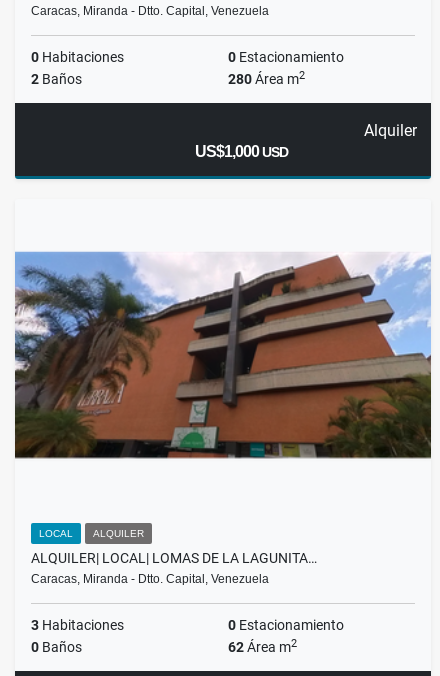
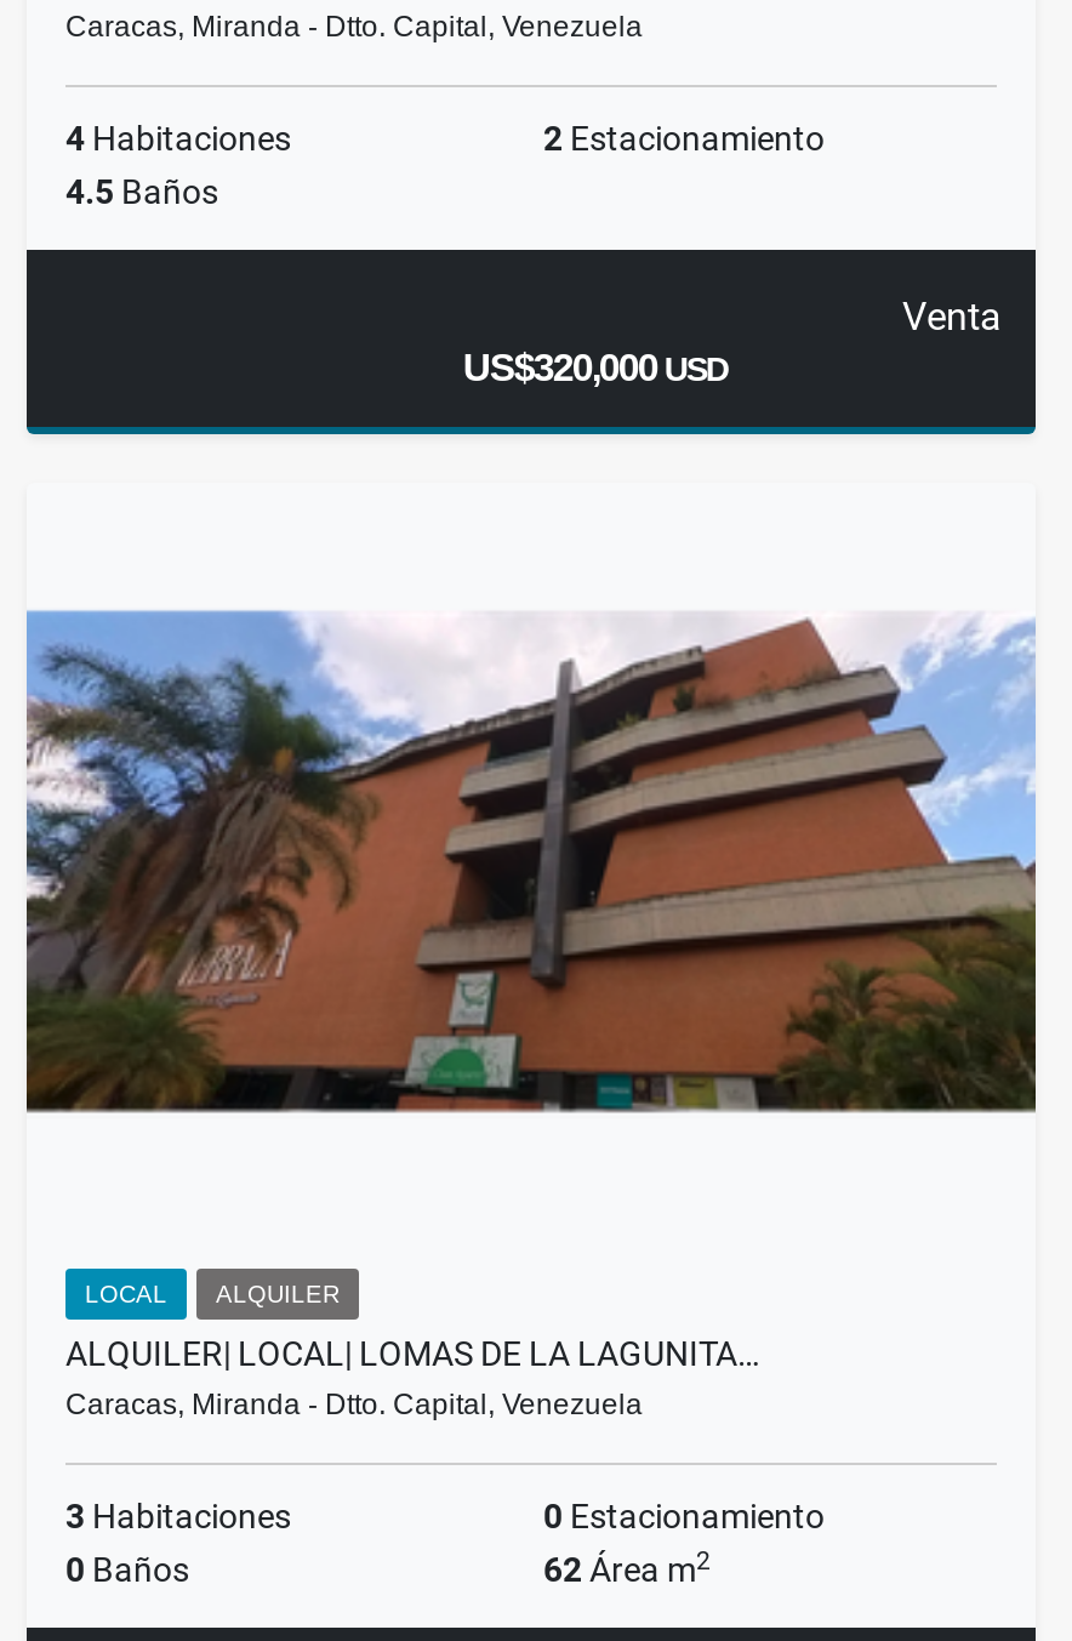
- 0 Habitaciones
- 0 Estacionamiento
- 2 Baños
- 280 Área m2
+ 4 Habitaciones
+ 2 Estacionamiento
+ 4.5 Baños

- Alquiler
- US$1,000 USD
+ Venta
+ US$320,000 USD
